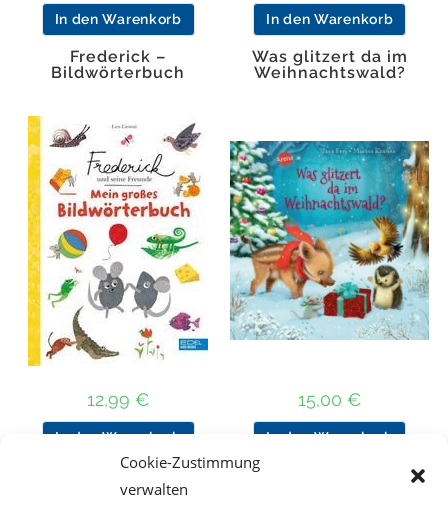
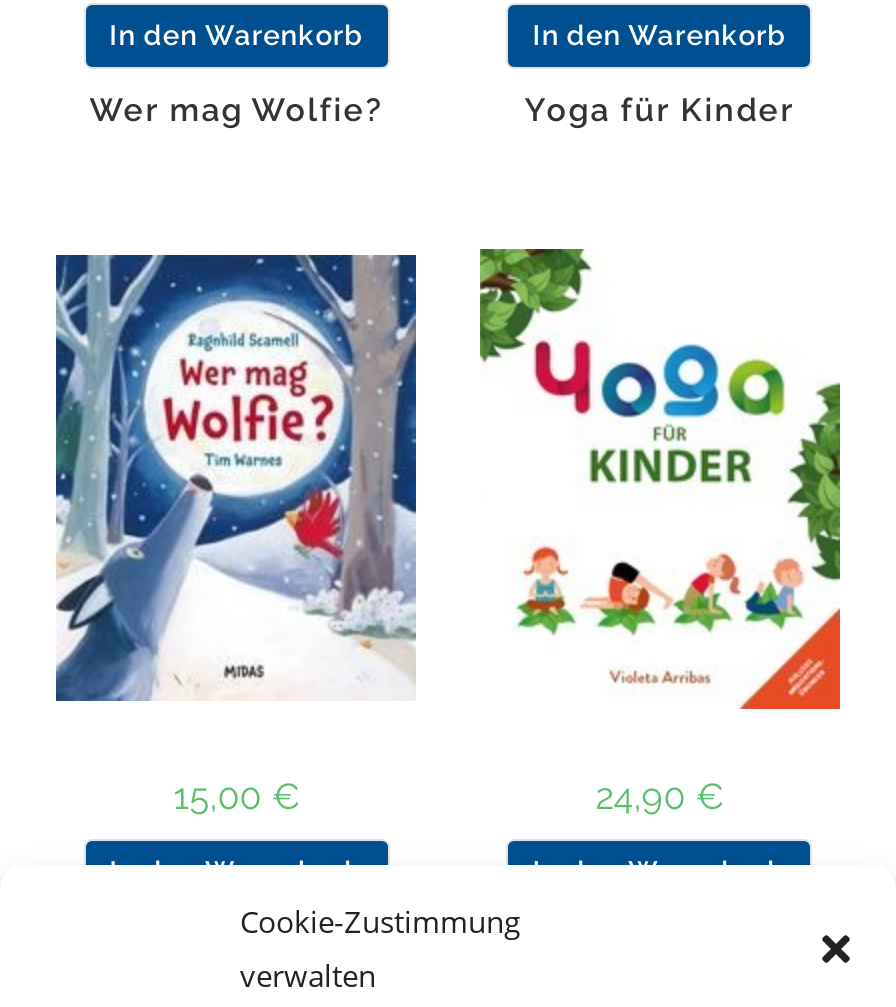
- Frederick –
- Bildwörterbuch
+ Wer mag Wolfie?

- Was glitzert da im
- Weihnachtswald?
+ Yoga für Kinder

- [image]
- 12,99 €
+ [image]
+ 15,00 €

- [image]
- 15,00 €
+ [image]
+ 24,90 €
